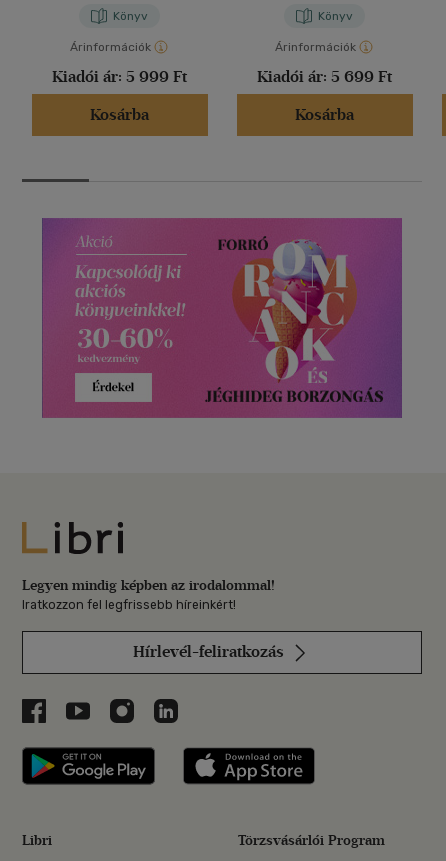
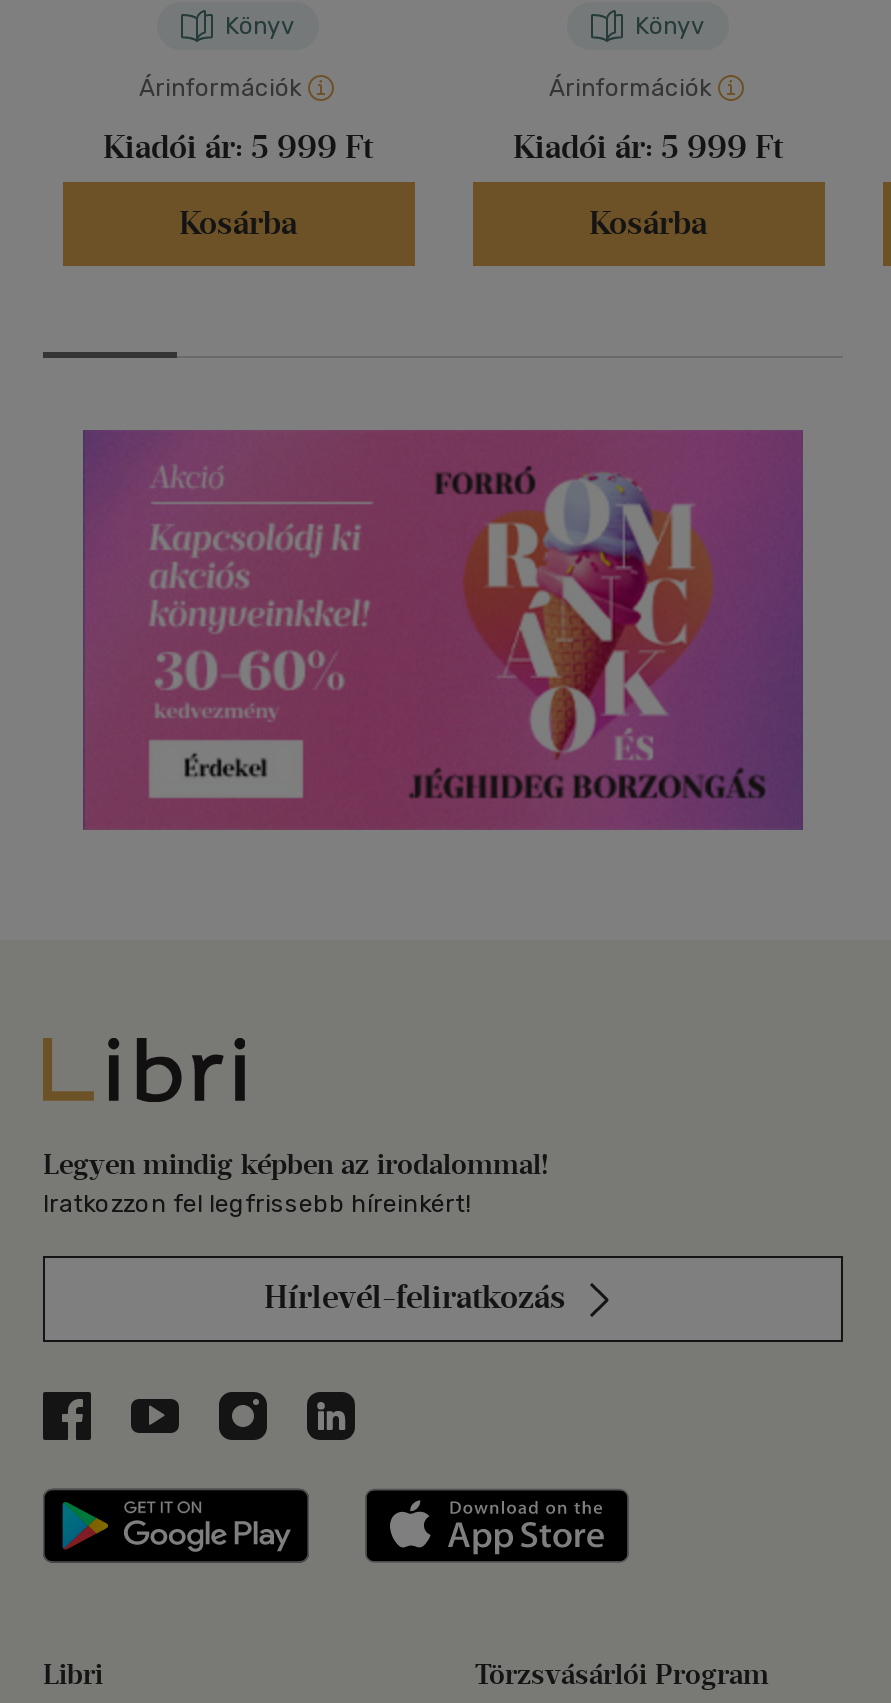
- Kiadói ár: 5 699 Ft
+ Kiadói ár: 5 999 Ft
